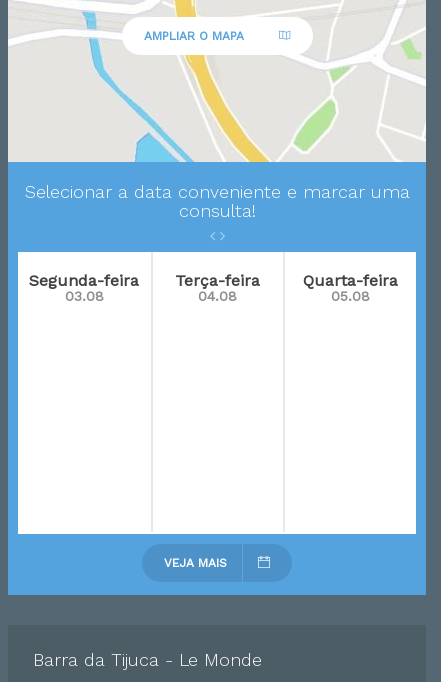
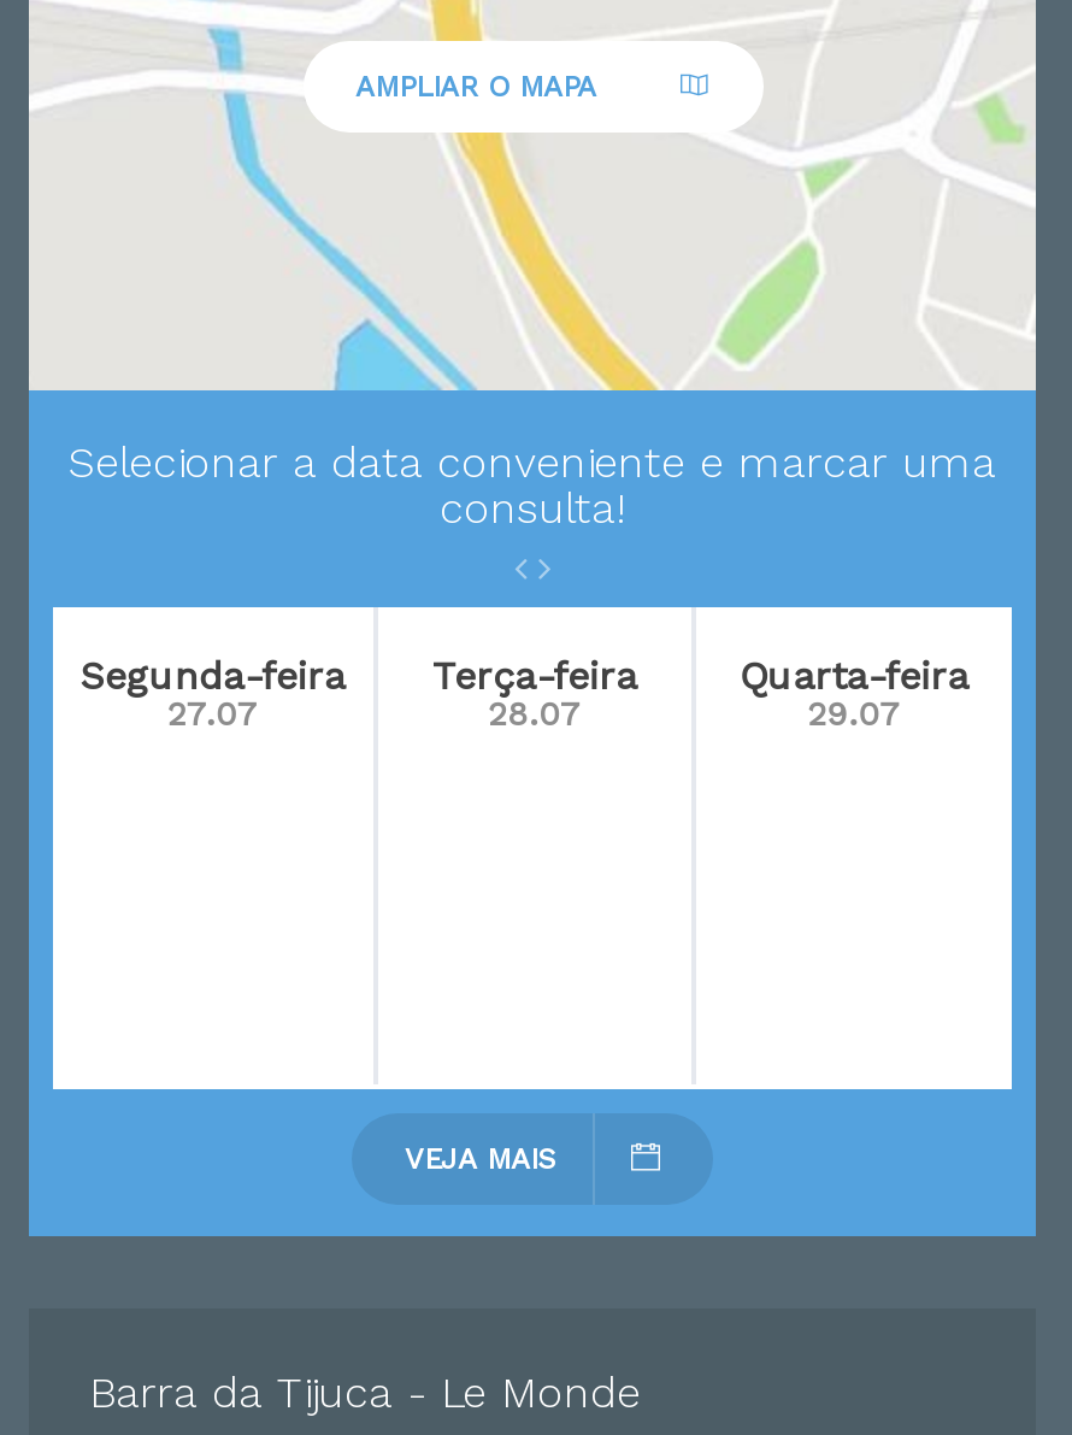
- 03.08
+ 27.07

- 04.08
+ 28.07

- 05.08
+ 29.07
